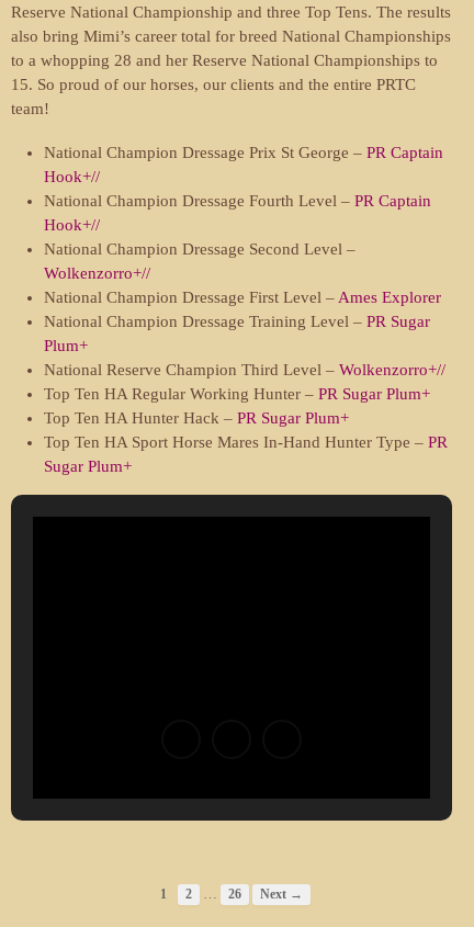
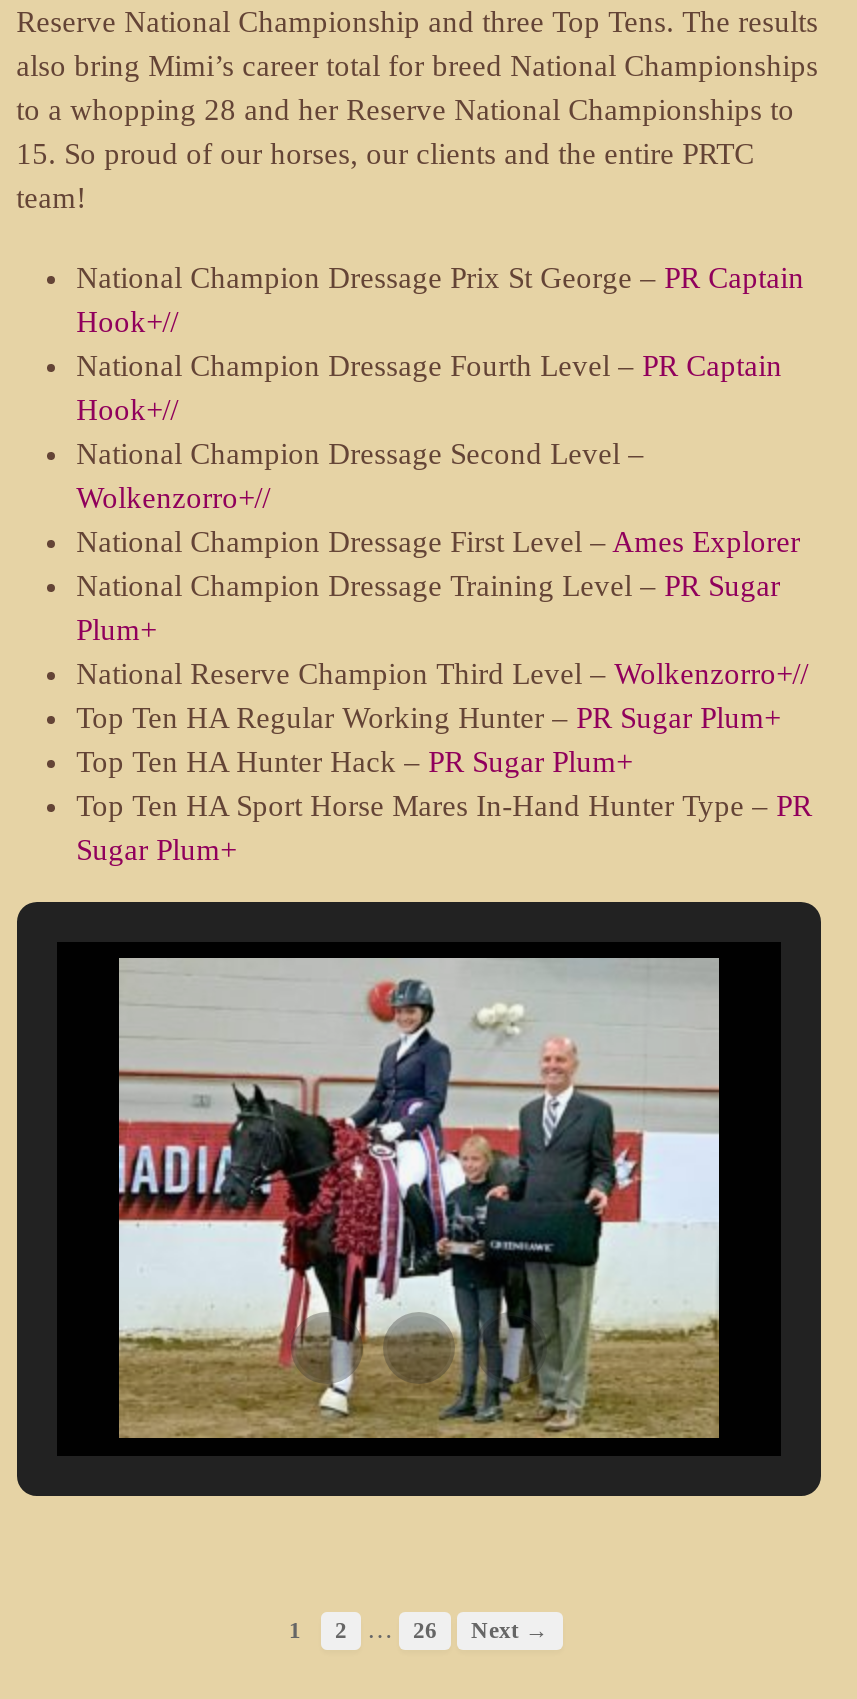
+ [image]
